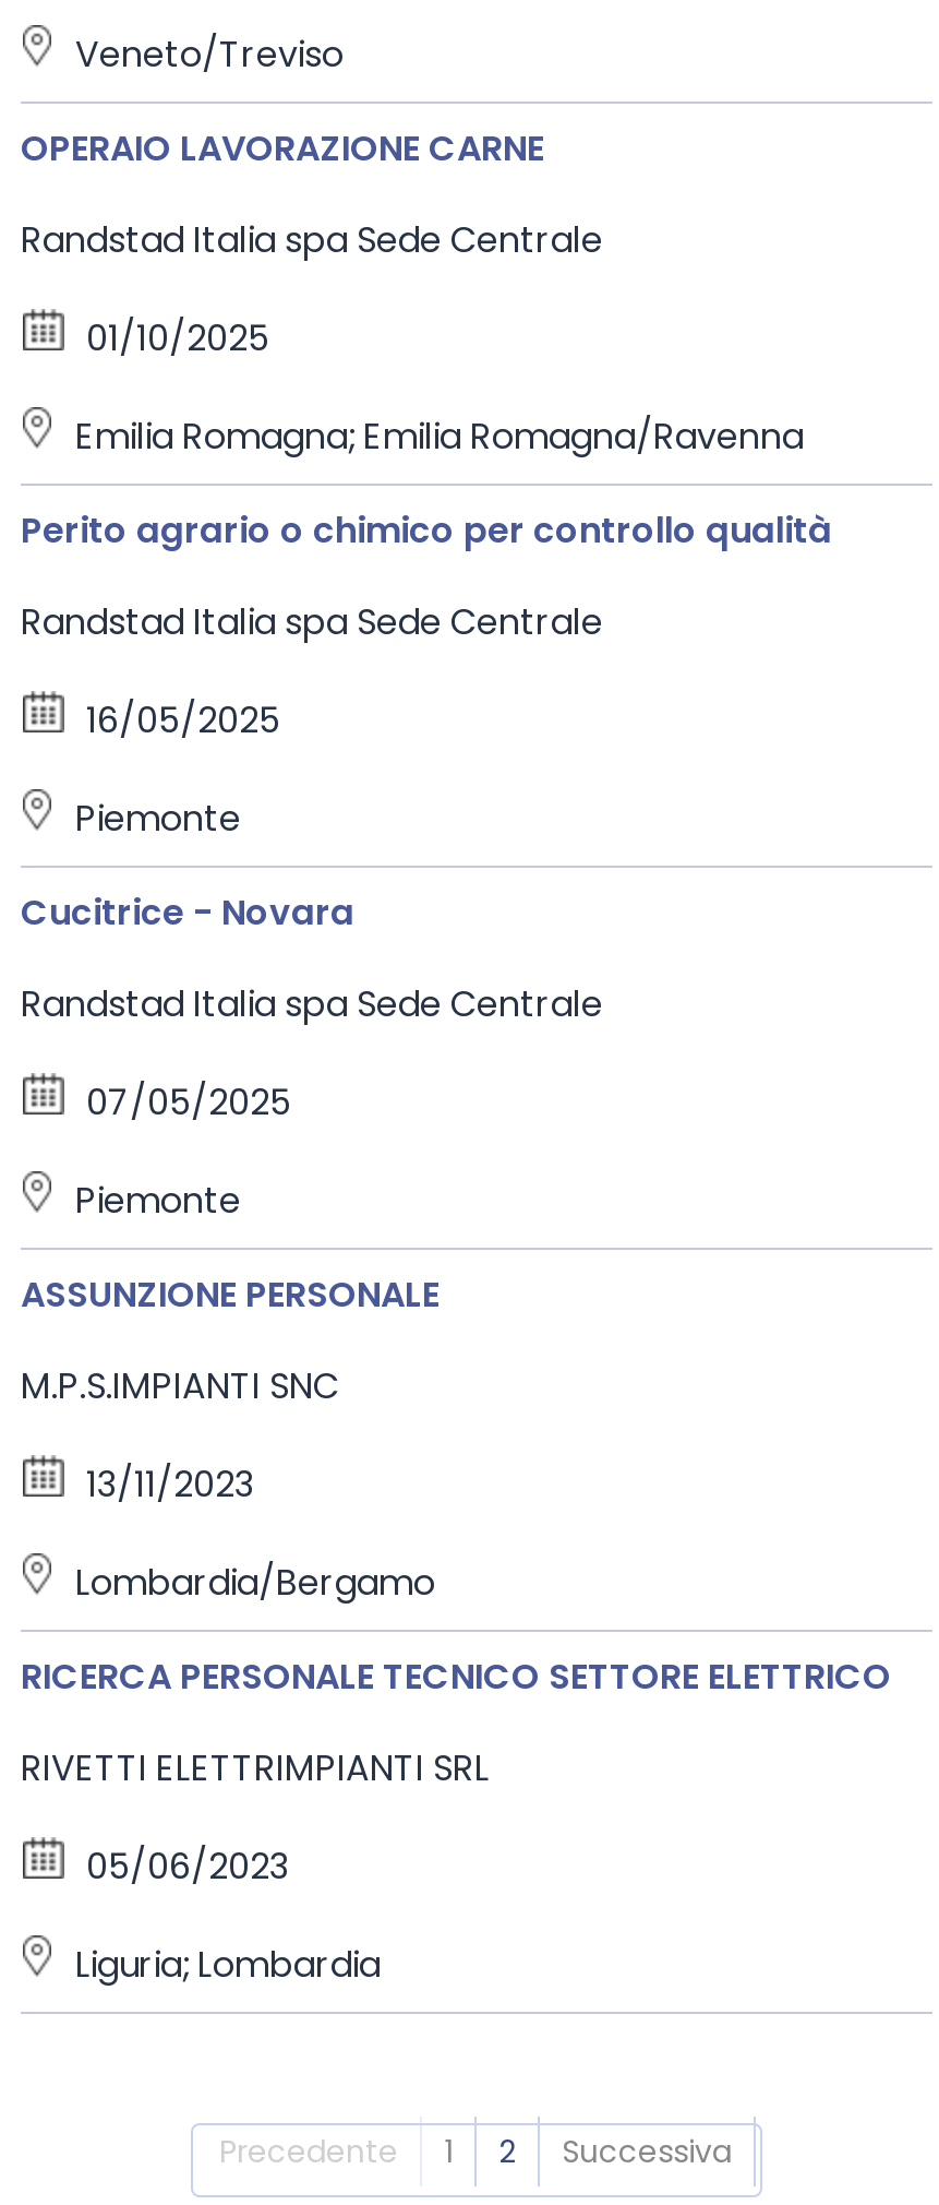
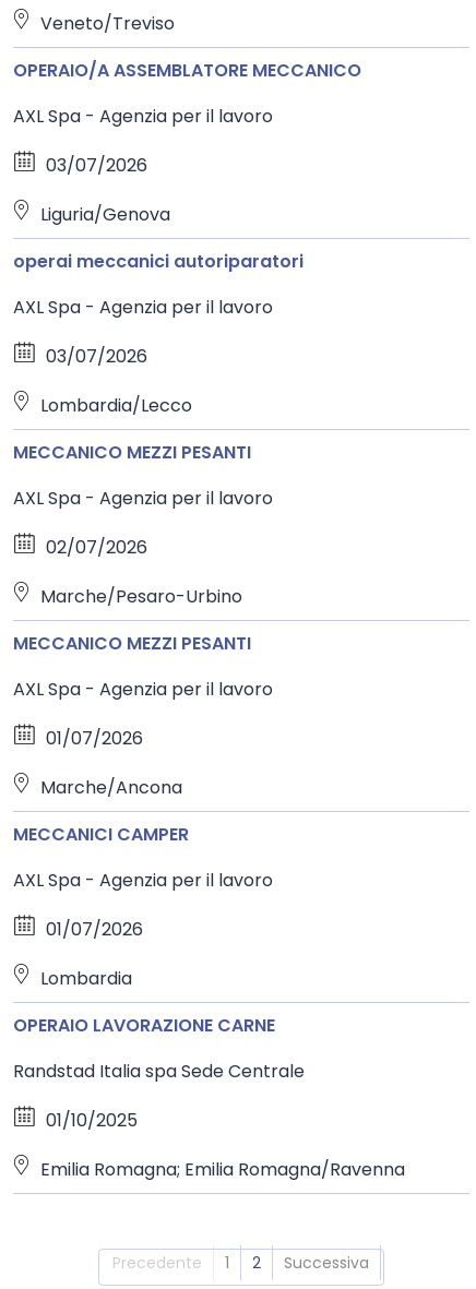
+ OPERAIO/A ASSEMBLATORE MECCANICO
+ AXL Spa - Agenzia per il lavoro
+ 03/07/2026
+ Liguria/Genova
+ operai meccanici autoriparatori
+ AXL Spa - Agenzia per il lavoro
+ 03/07/2026
+ Lombardia/Lecco
+ MECCANICO MEZZI PESANTI
+ AXL Spa - Agenzia per il lavoro
+ 02/07/2026
+ Marche/Pesaro-Urbino
+ MECCANICO MEZZI PESANTI
+ AXL Spa - Agenzia per il lavoro
+ 01/07/2026
+ Marche/Ancona
+ MECCANICI CAMPER
+ AXL Spa - Agenzia per il lavoro
+ 01/07/2026
+ Lombardia

moved down: OPERAIO LAVORAZIONE CARNE | Randstad Italia spa Sede Centrale | 01/10/2025 | Emilia Romagna; Emilia Romagna/Ravenna

- Perito agrario o chimico per controllo qualità
- Randstad Italia spa Sede Centrale
- 16/05/2025
- Piemonte
- Cucitrice - Novara
- Randstad Italia spa Sede Centrale
- 07/05/2025
- Piemonte
- ASSUNZIONE PERSONALE
- M.P.S.IMPIANTI SNC
- 13/11/2023
- Lombardia/Bergamo
- RICERCA PERSONALE TECNICO SETTORE ELETTRICO
- RIVETTI ELETTRIMPIANTI SRL
- 05/06/2023
- Liguria; Lombardia
